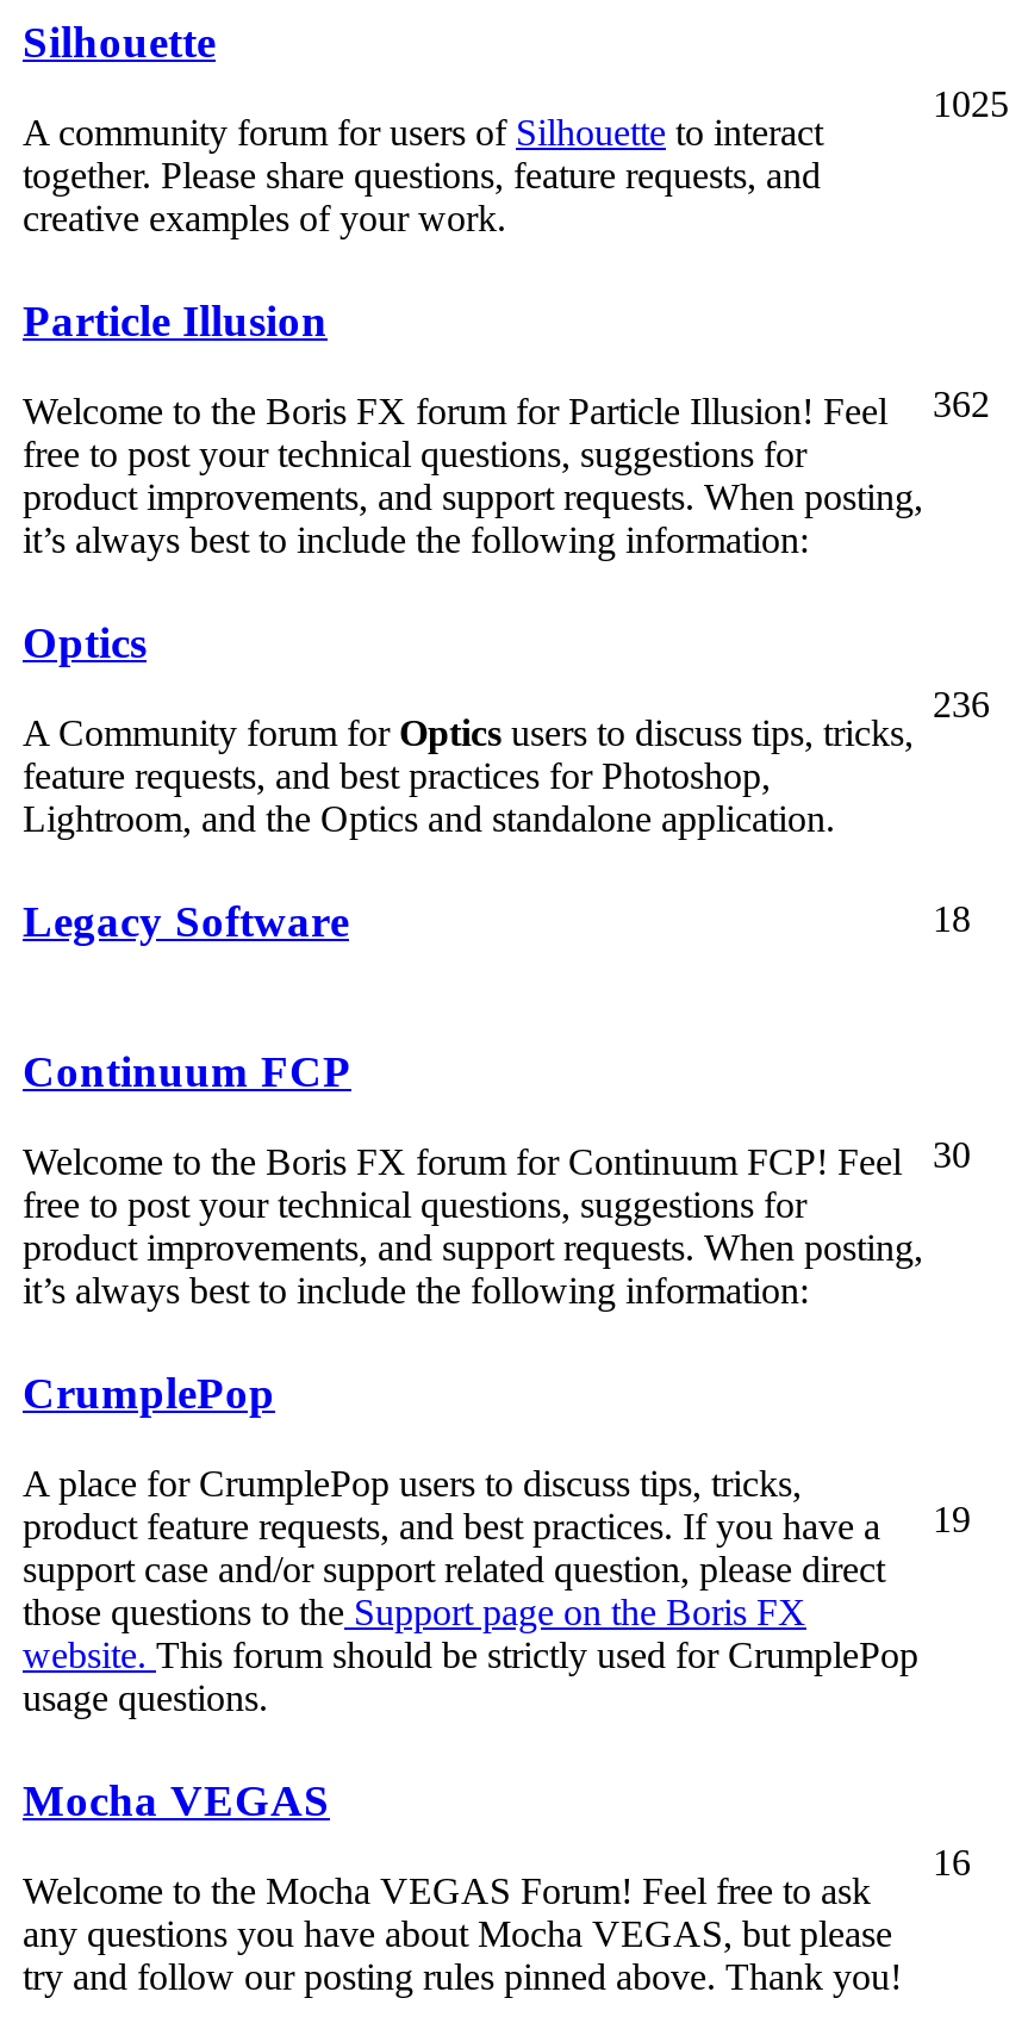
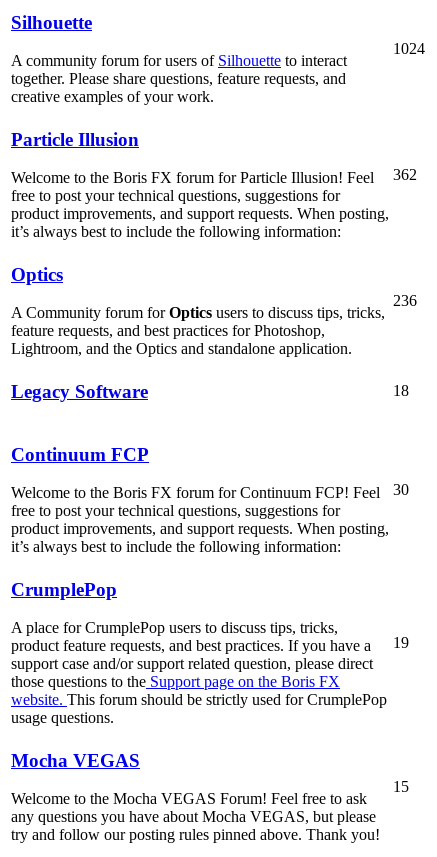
- 1025
+ 1024

- 16
+ 15
